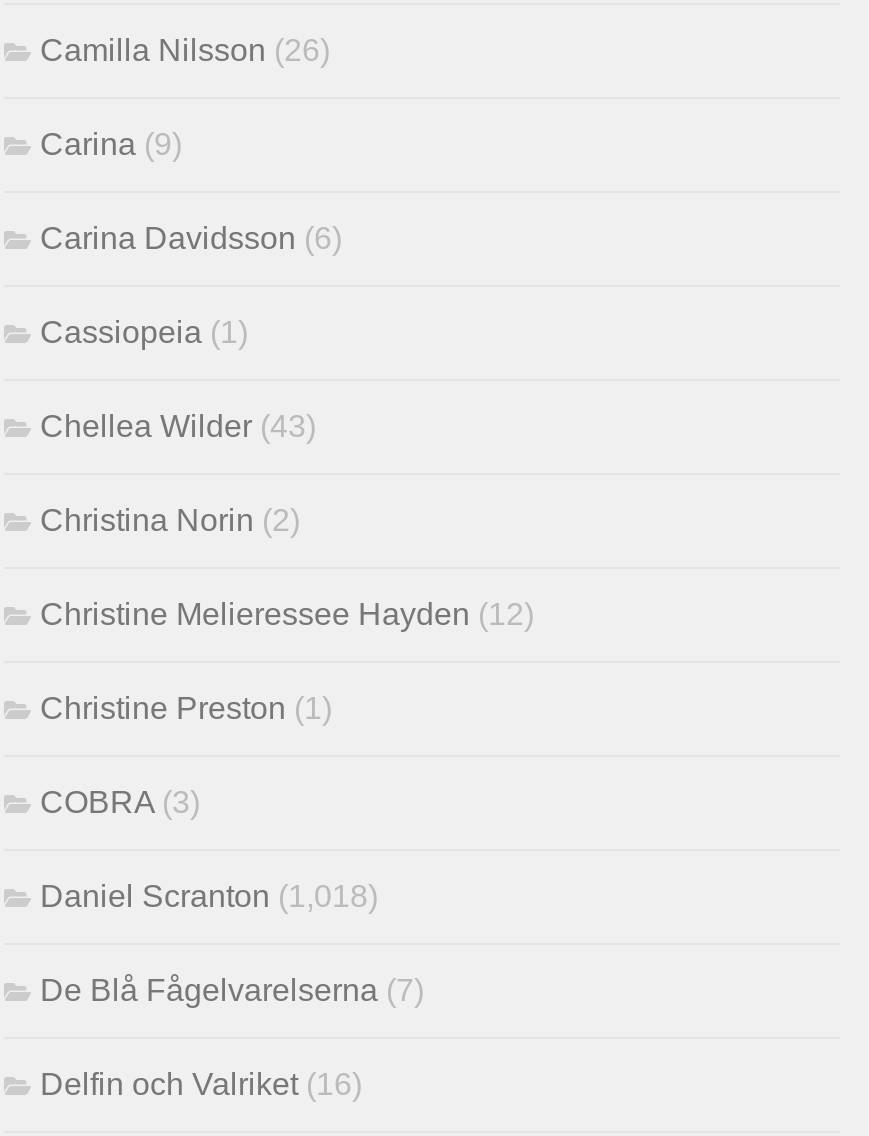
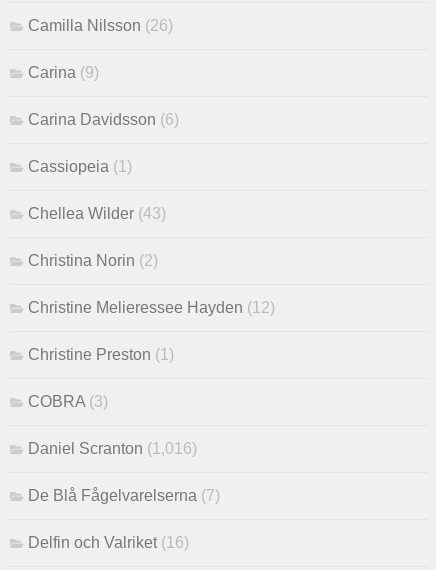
- Daniel Scranton (1,018)
+ Daniel Scranton (1,016)
